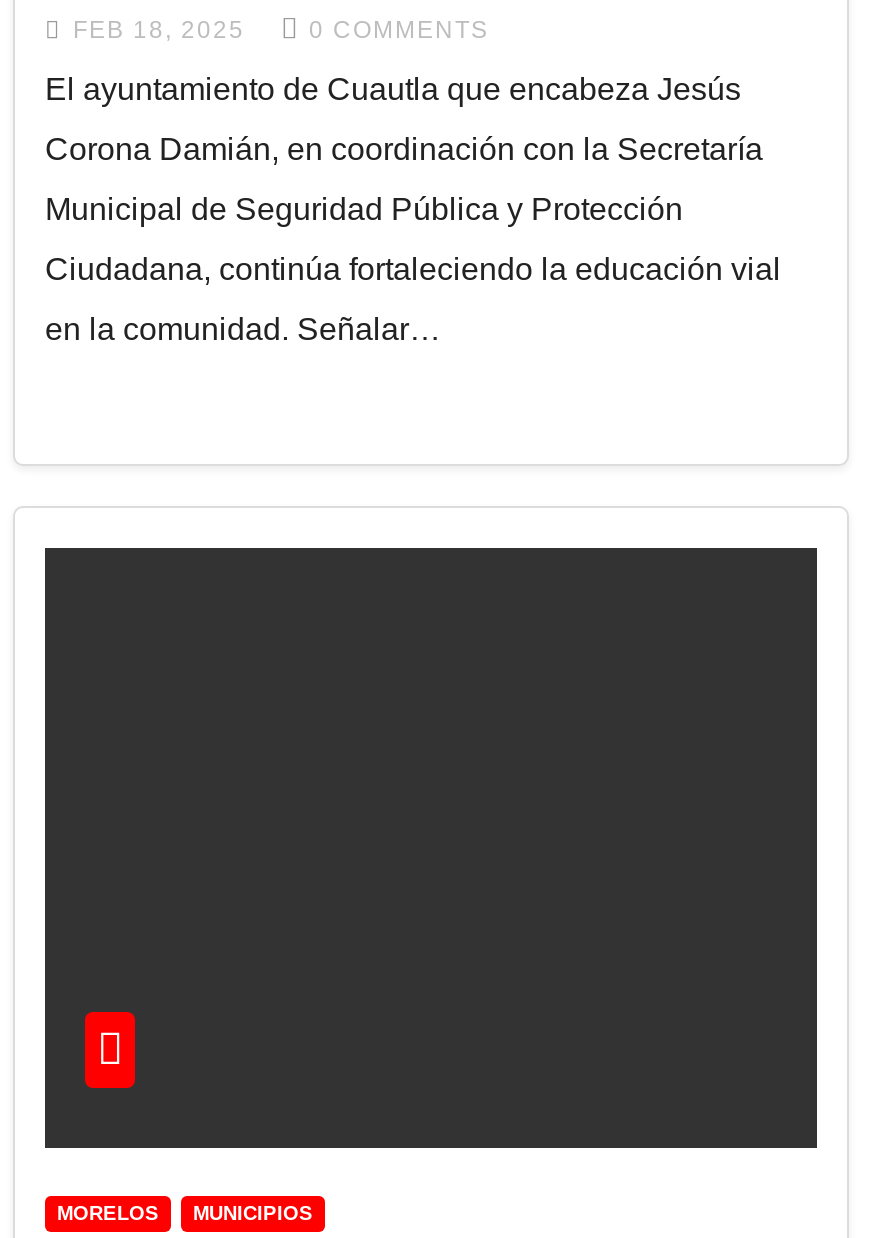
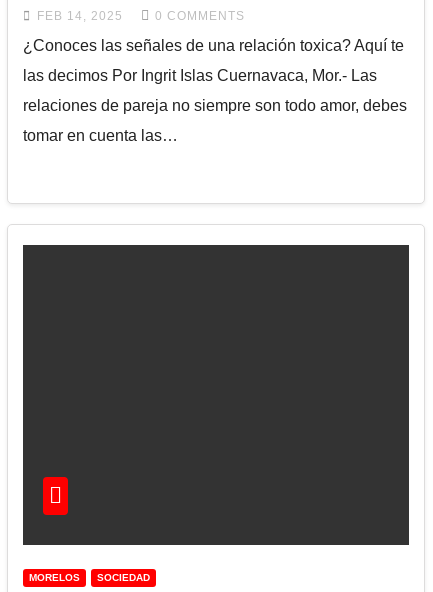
- FEB 18, 2025
+ FEB 14, 2025

- El ayuntamiento de Cuautla que encabeza Jesús
- Corona Damián, en coordinación con la Secretaría
- Municipal de Seguridad Pública y Protección
- Ciudadana, continúa fortaleciendo la educación vial
- en la comunidad. Señalar…
+ ¿Conoces las señales de una relación toxica? Aquí te
+ las decimos Por Ingrit Islas Cuernavaca, Mor.- Las
+ relaciones de pareja no siempre son todo amor, debes
+ tomar en cuenta las…

- MUNICIPIOS
+ SOCIEDAD
